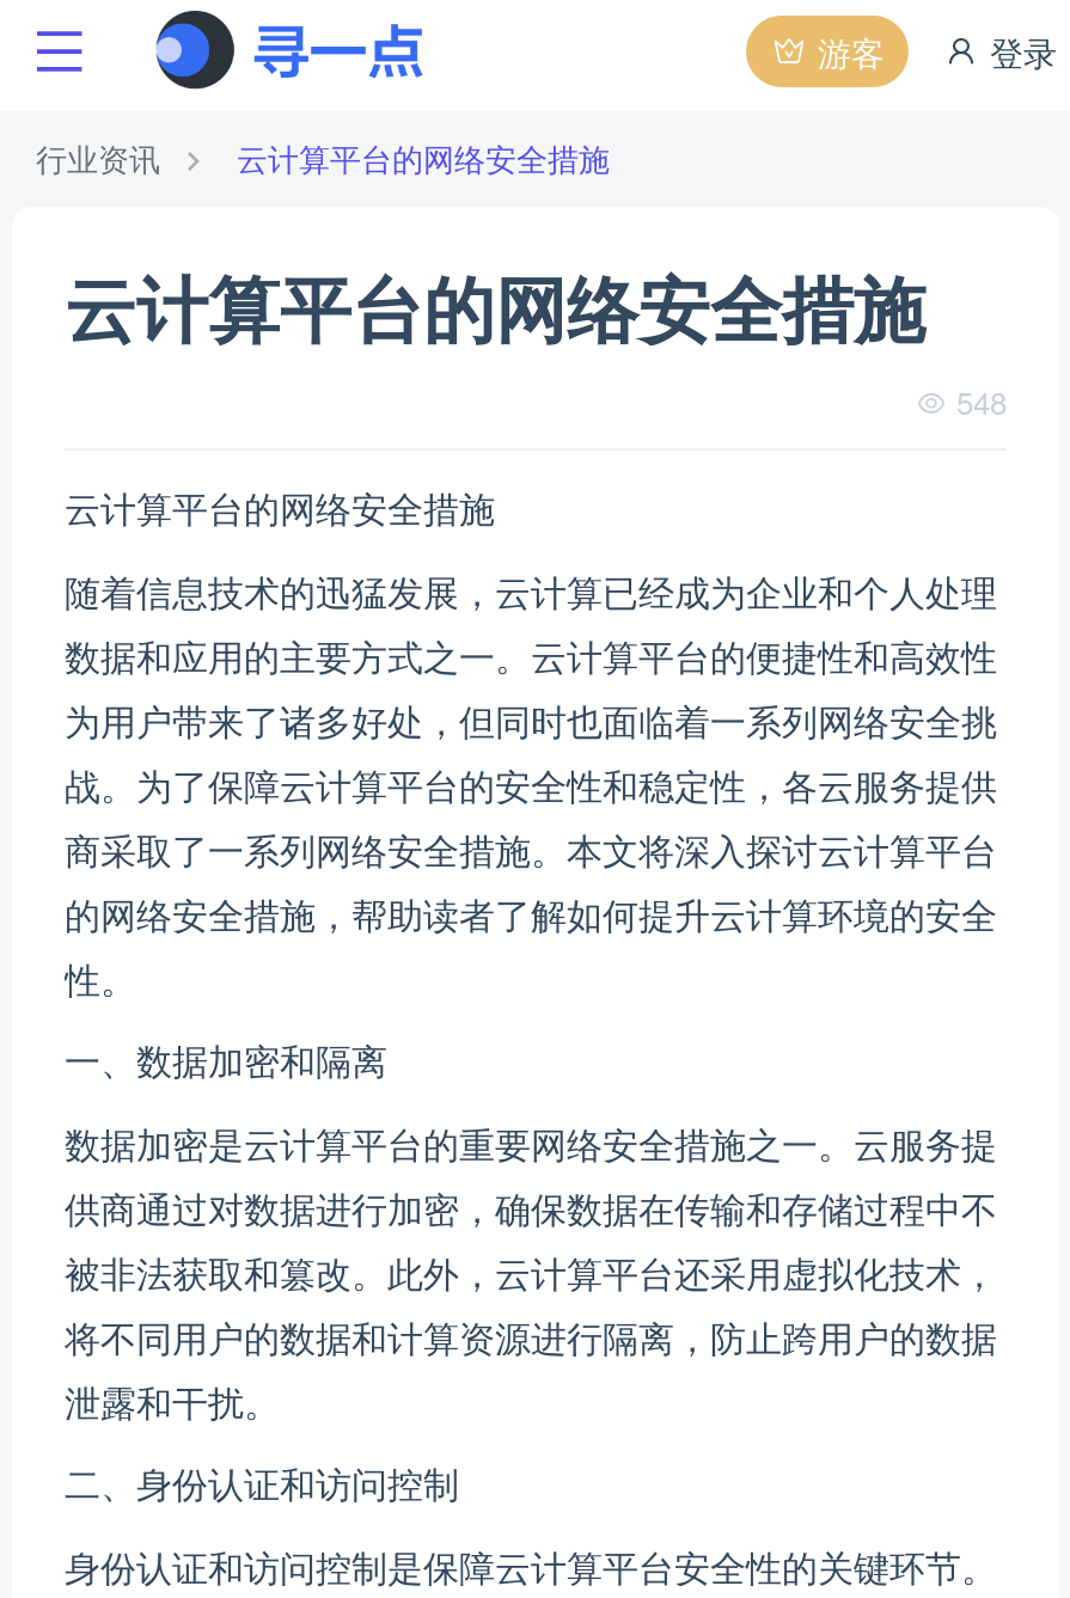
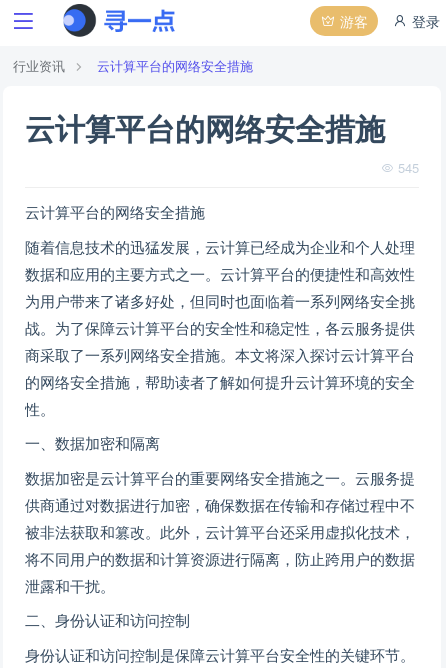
- 548
+ 545
